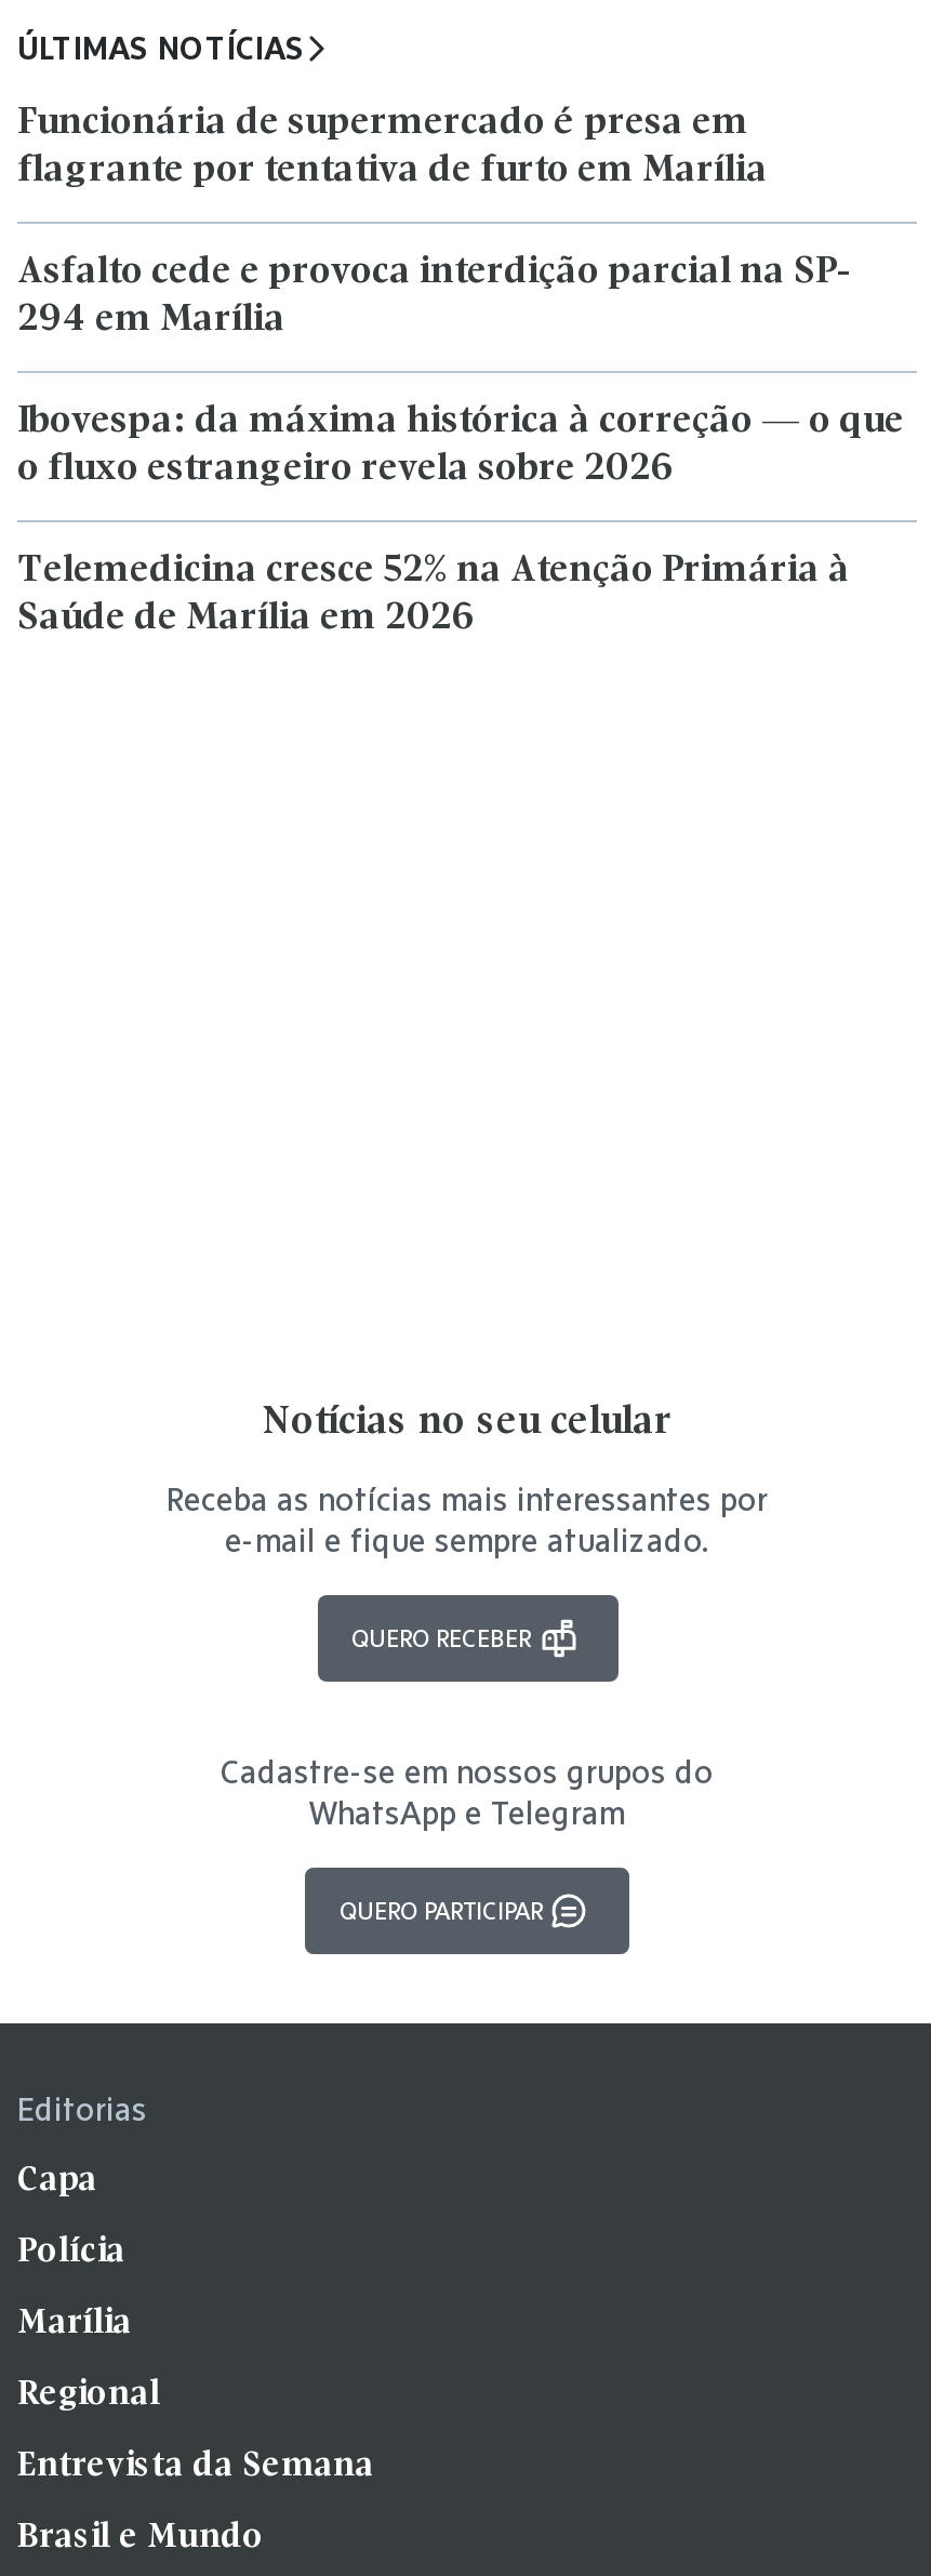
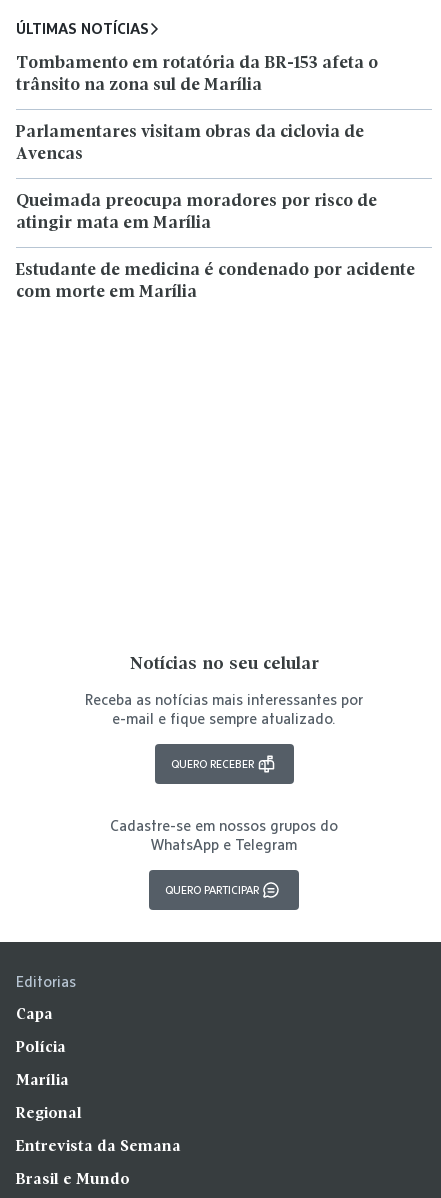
- Funcionária de supermercado é presa em
- flagrante por tentativa de furto em Marília
+ Tombamento em rotatória da BR-153 afeta o
+ trânsito na zona sul de Marília

- Asfalto cede e provoca interdição parcial na SP-
- 294 em Marília
+ Parlamentares visitam obras da ciclovia de
+ Avencas

- Ibovespa: da máxima histórica à correção — o que
- o fluxo estrangeiro revela sobre 2026
+ Queimada preocupa moradores por risco de
+ atingir mata em Marília

- Telemedicina cresce 52% na Atenção Primária à
- Saúde de Marília em 2026
+ Estudante de medicina é condenado por acidente
+ com morte em Marília
